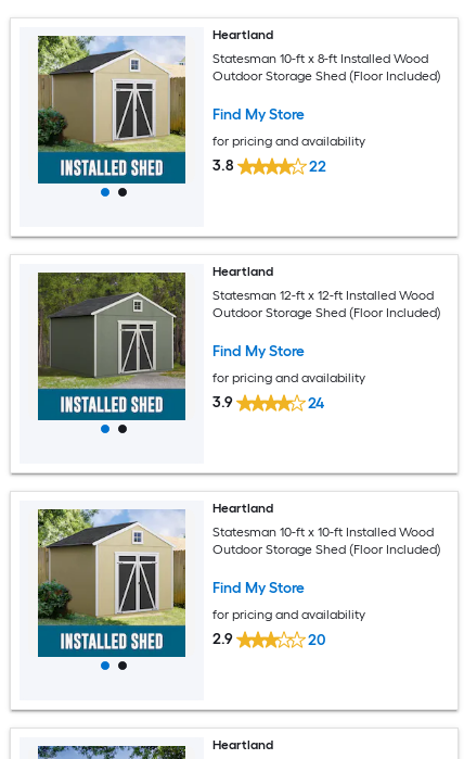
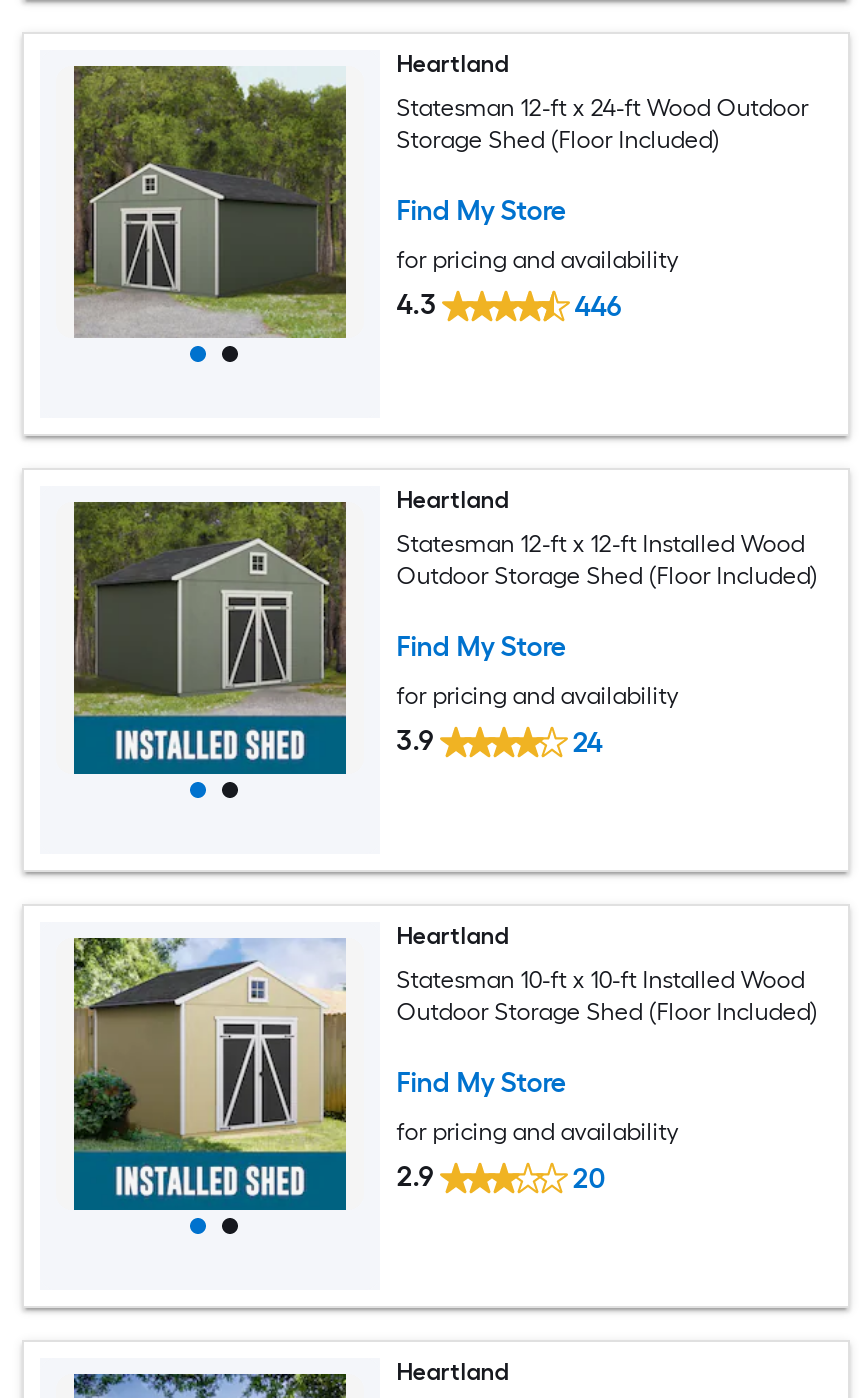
- [image]
- Statesman 10-ft x 8-ft Installed Wood
- Outdoor Storage Shed (Floor Included)
+ [image]
+ Statesman 12-ft x 24-ft Wood Outdoor
+ Storage Shed (Floor Included)

- 3.8
+ 4.3

- 22
+ 446
